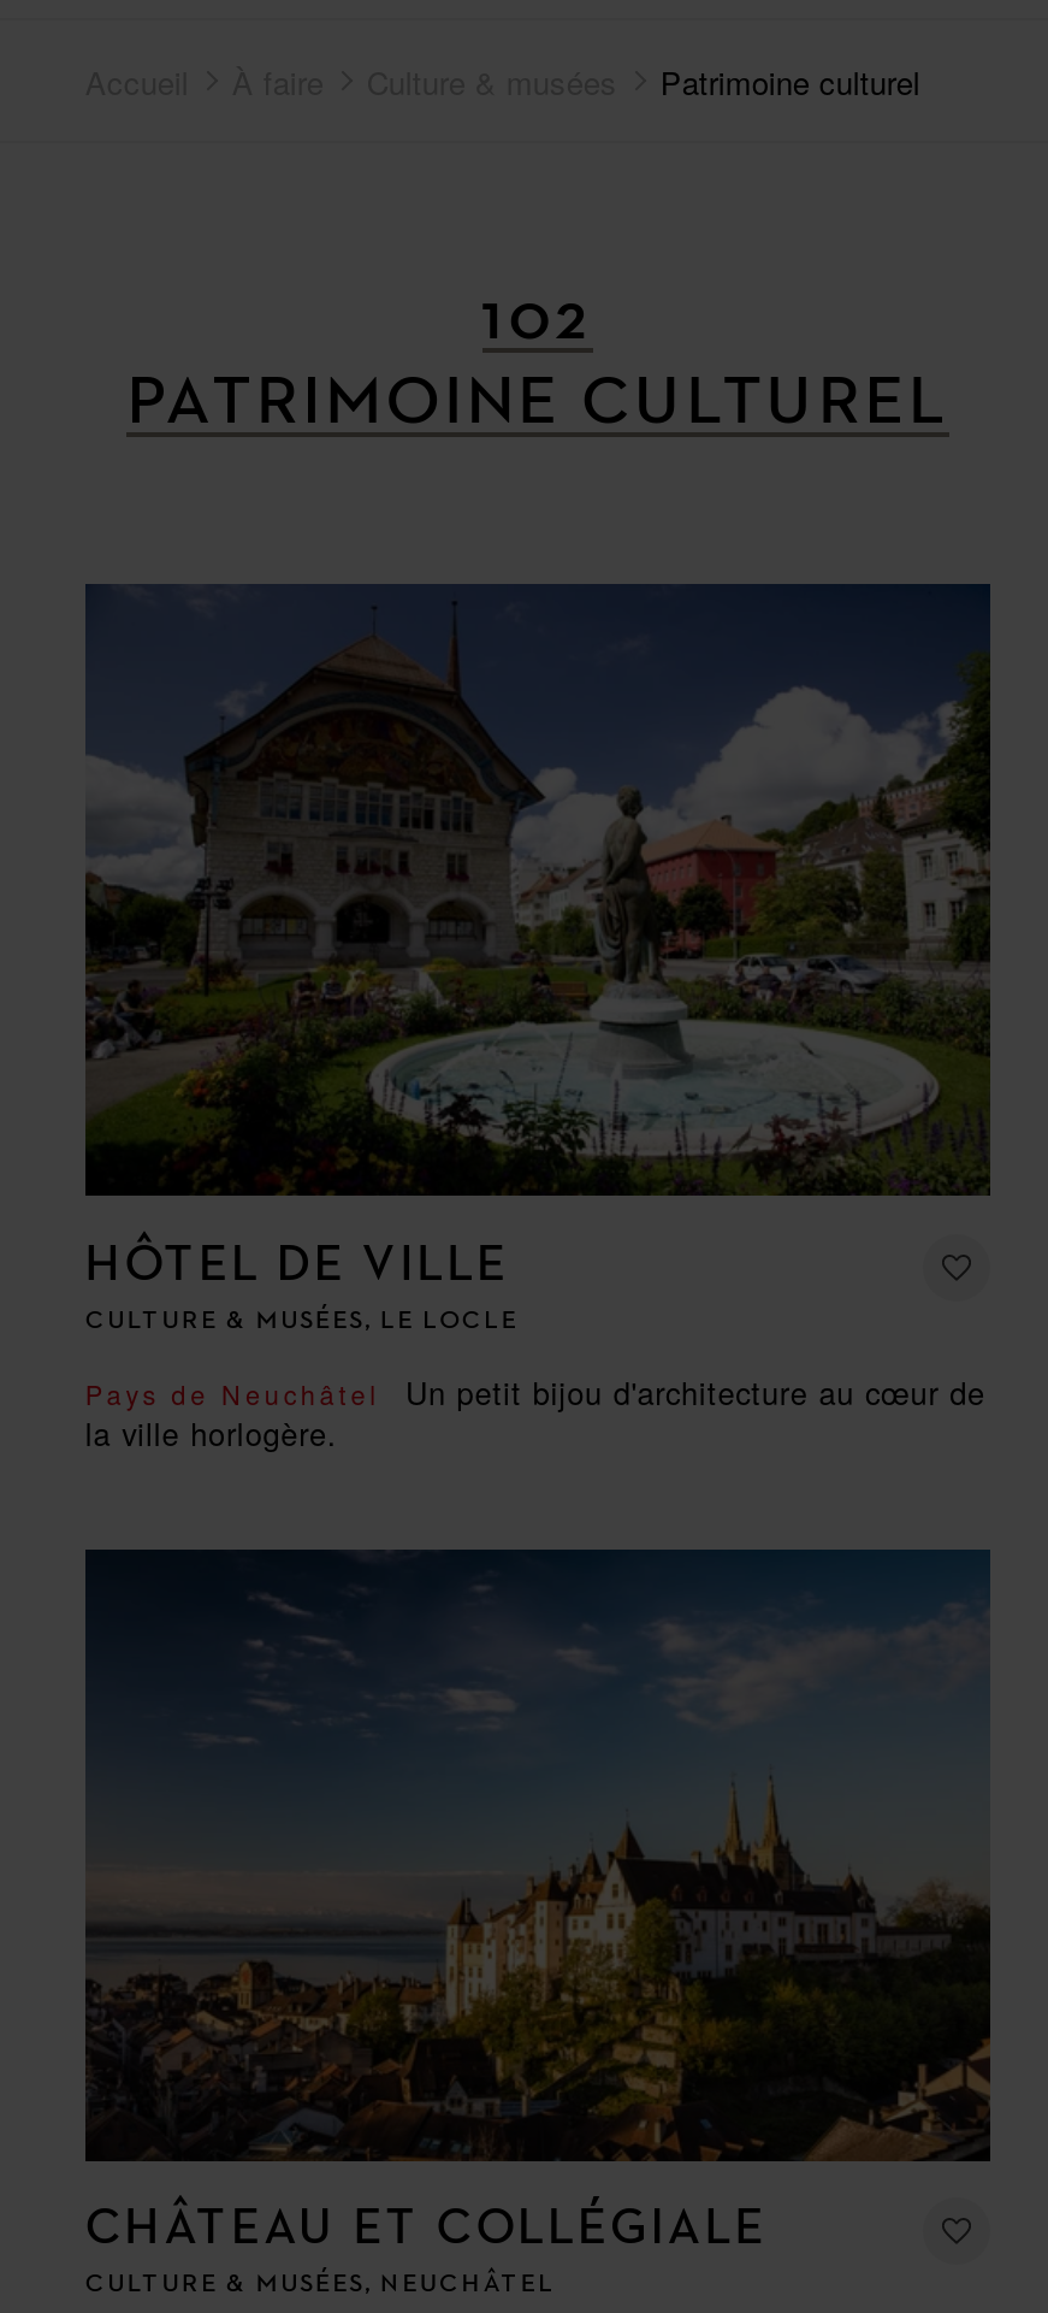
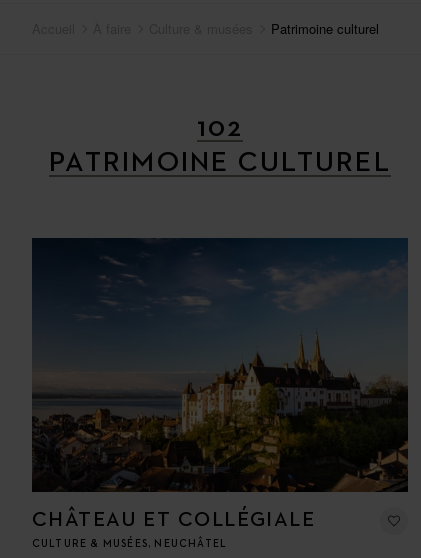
- [image]
- HÔTEL DE VILLE
- CULTURE & MUSÉES, LE LOCLE
- Pays de Neuchâtel
- Un petit bijou d'architecture au cœur de
- la ville horlogère.
